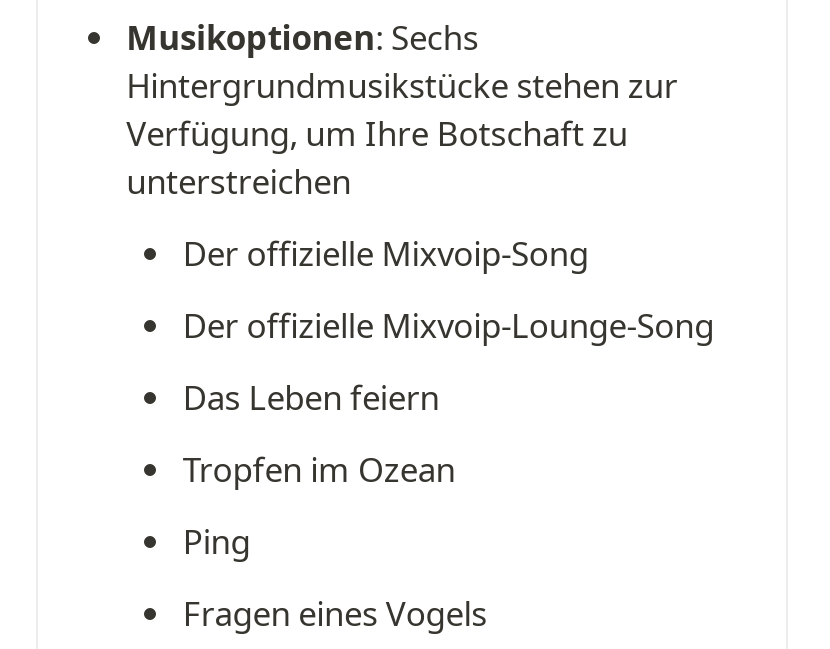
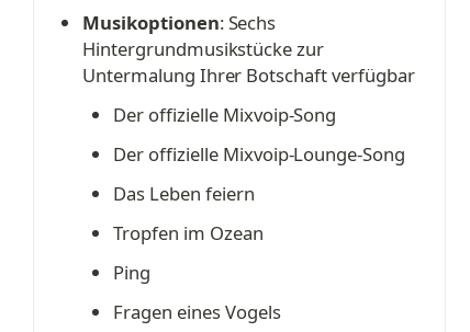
- Hintergrundmusikstücke stehen zur
- Verfügung, um Ihre Botschaft zu
- unterstreichen
+ Hintergrundmusikstücke zur
+ Untermalung Ihrer Botschaft verfügbar
